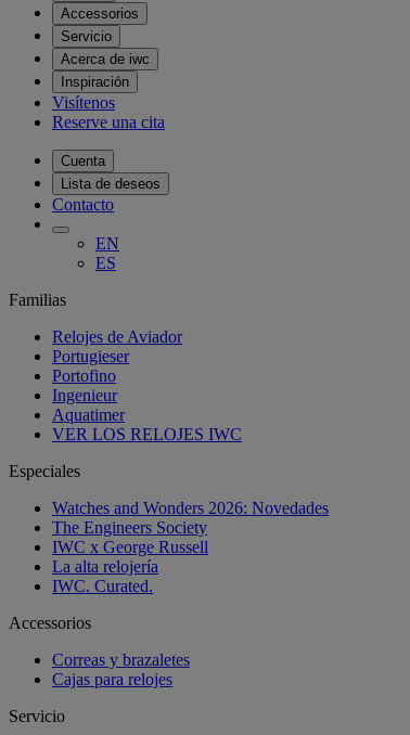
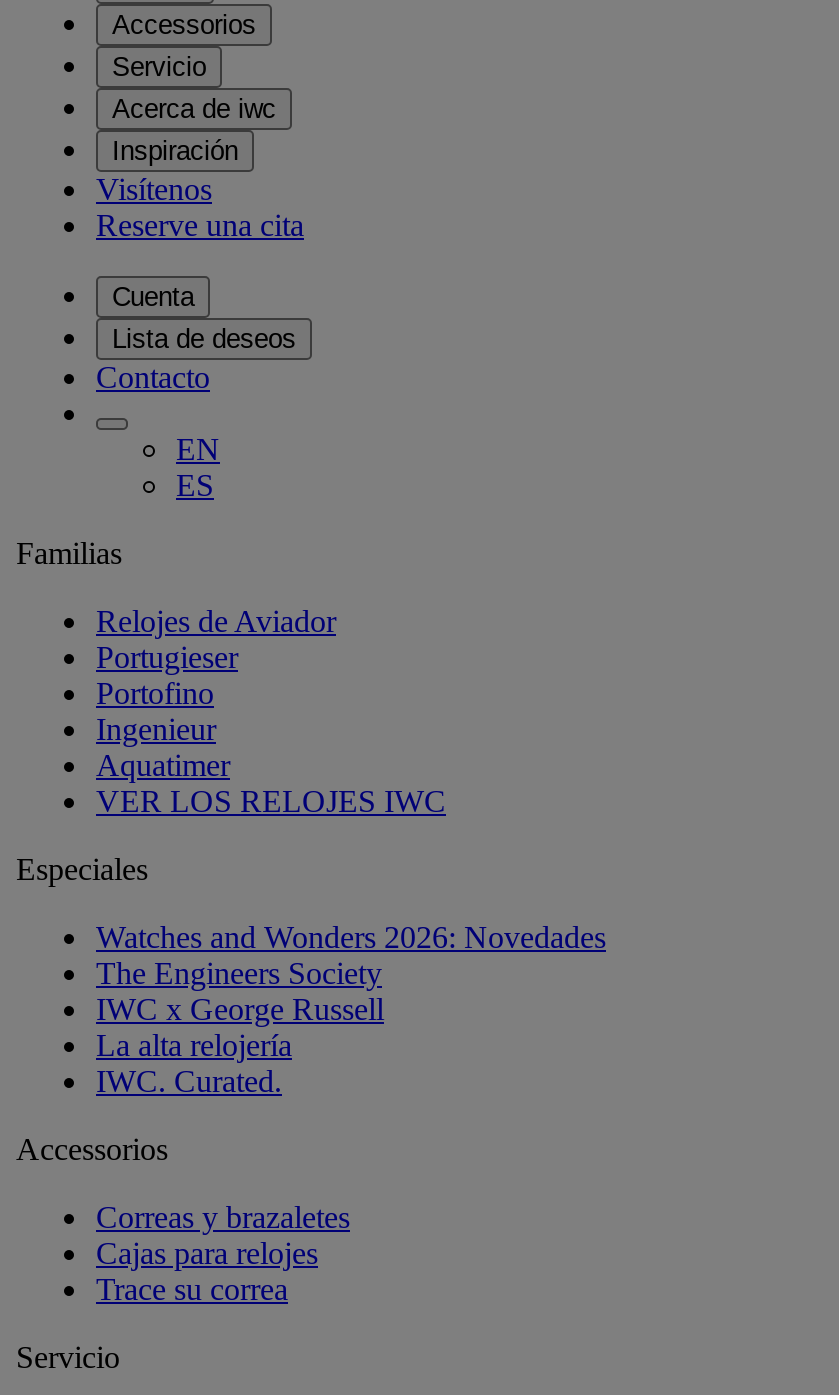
+ Trace su correa
